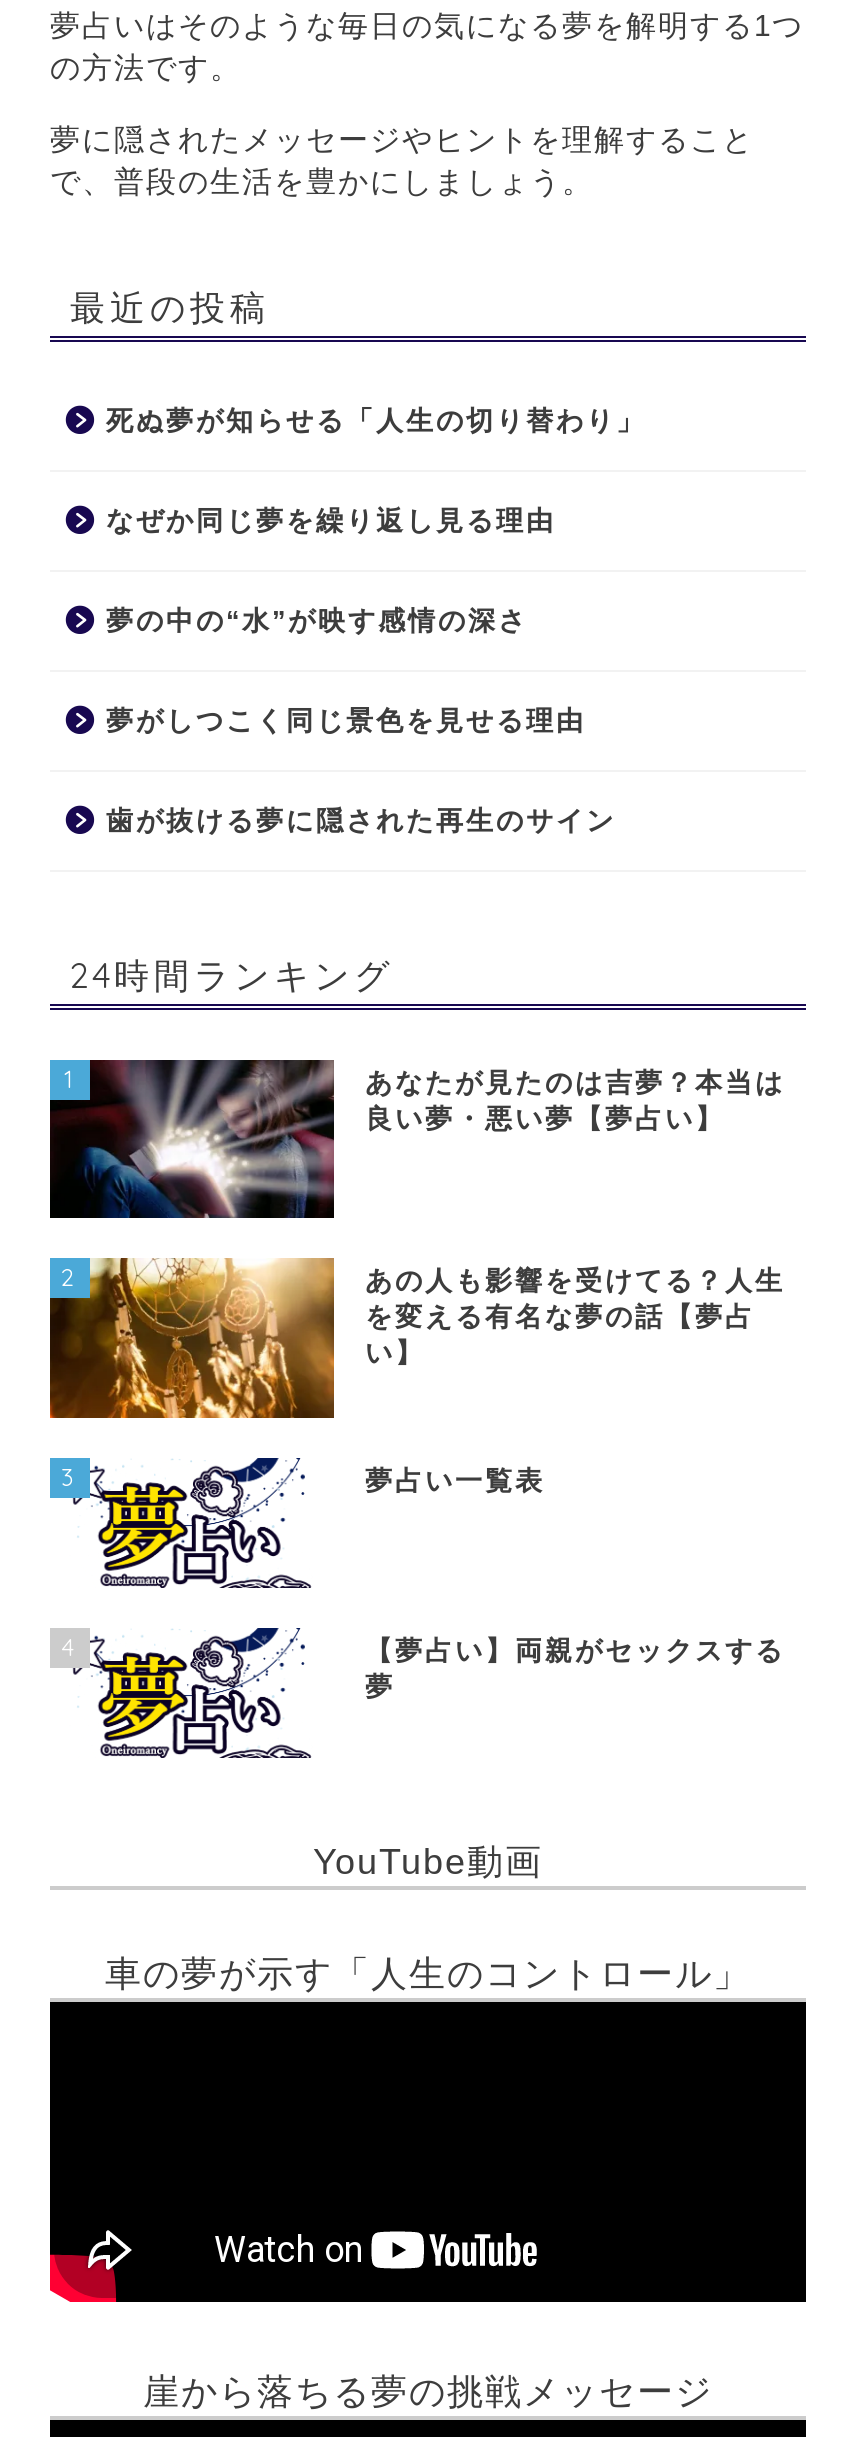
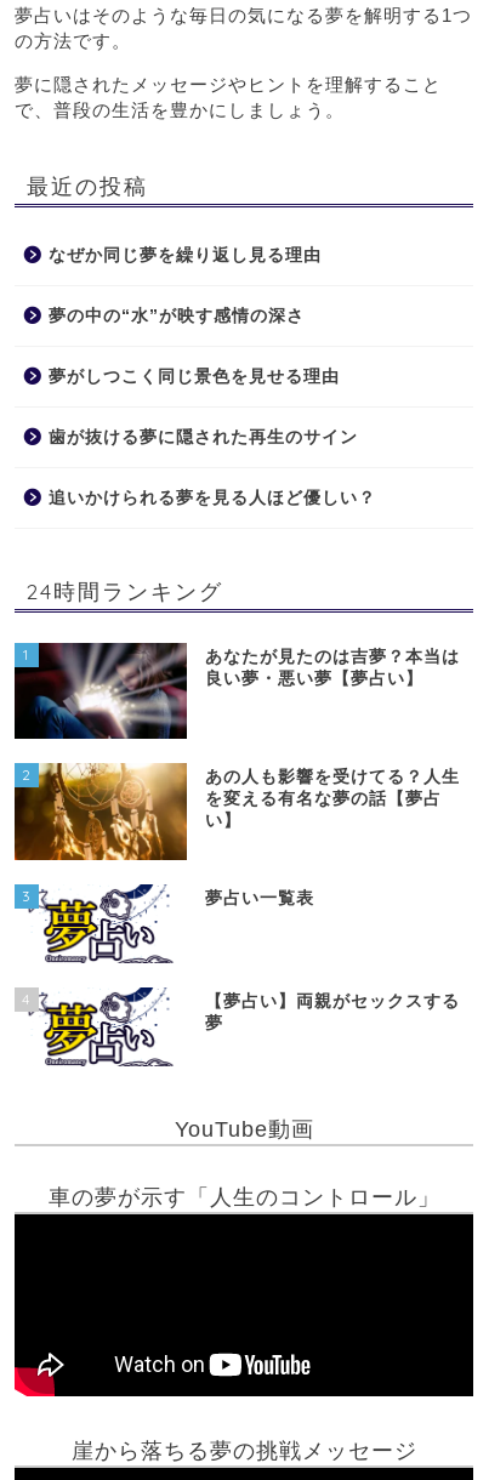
- 死ぬ夢が知らせる「人生の切り替わり」

moved up: なぜか同じ夢を繰り返し見る理由 | 夢の中の“水”が映す感情の深さ | 夢がしつこく同じ景色を見せる理由 | 歯が抜ける夢に隠された再生のサイン

+ 追いかけられる夢を見る人ほど優しい？
